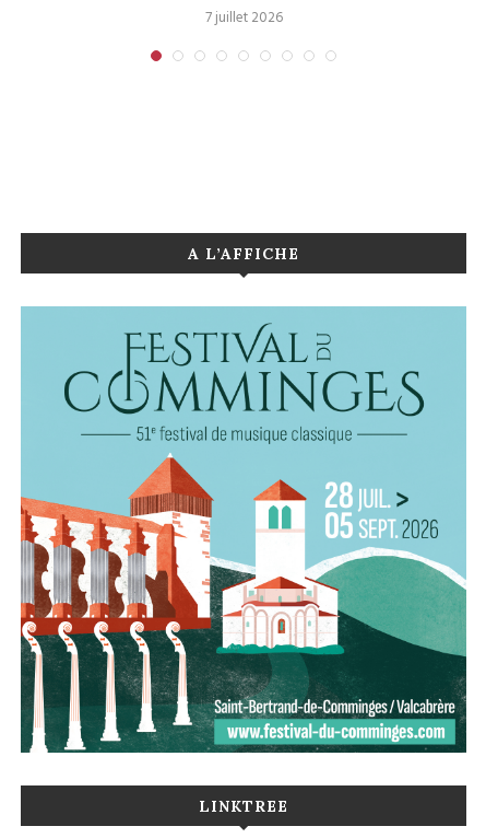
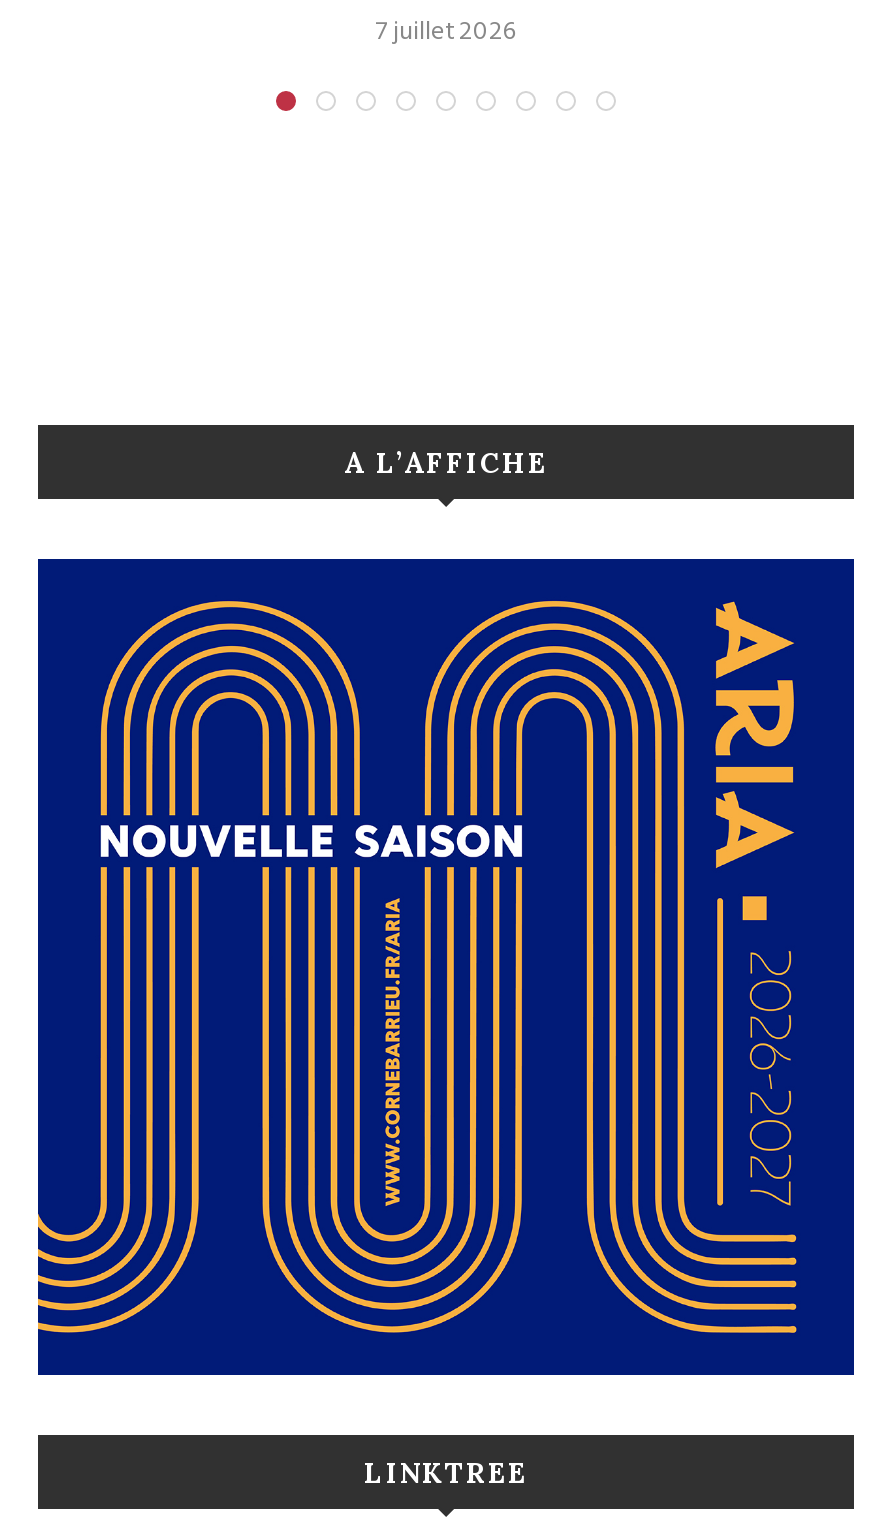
- [image]
+ [image]
